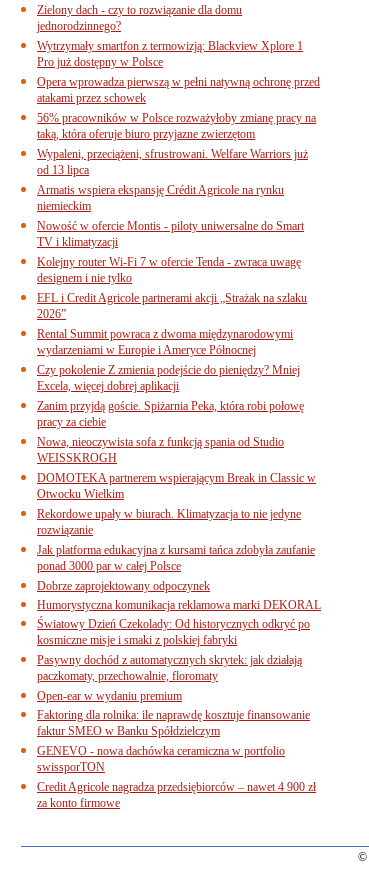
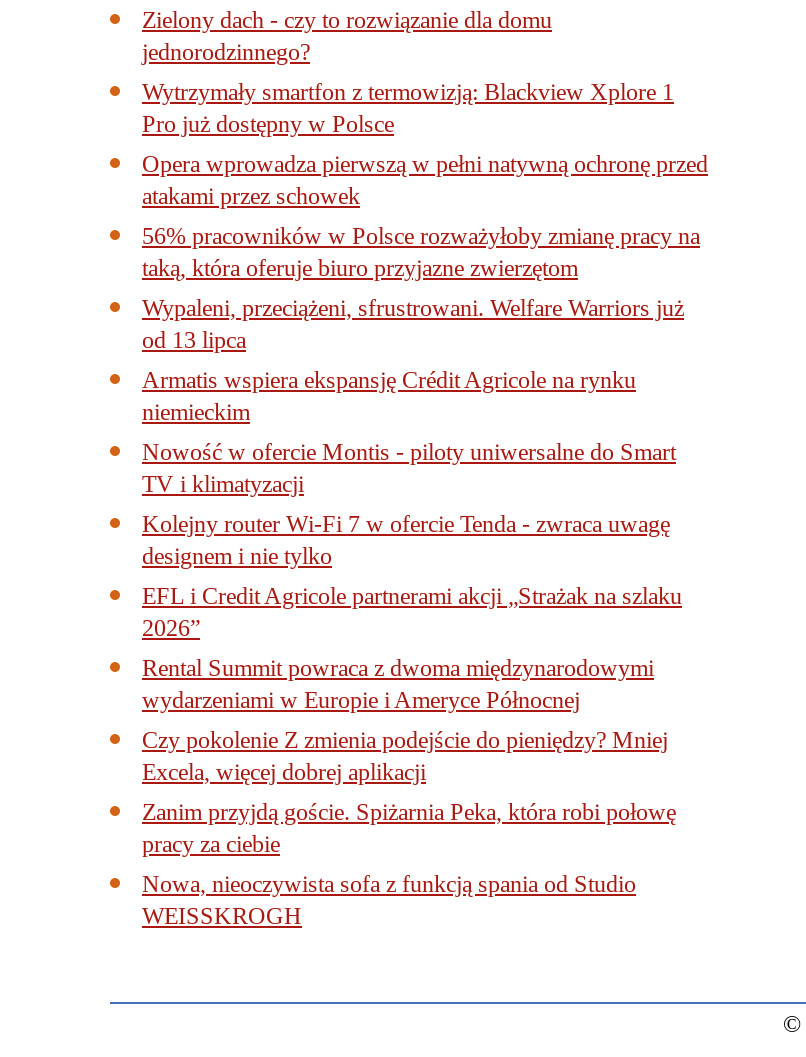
- DOMOTEKA partnerem wspierającym Break in Classic w
- Otwocku Wielkim
- Rekordowe upały w biurach. Klimatyzacja to nie jedyne
- rozwiązanie
- Jak platforma edukacyjna z kursami tańca zdobyła zaufanie
- ponad 3000 par w całej Polsce
- Dobrze zaprojektowany odpoczynek
- Humorystyczna komunikacja reklamowa marki DEKORAL
- Światowy Dzień Czekolady: Od historycznych odkryć po
- kosmiczne misje i smaki z polskiej fabryki
- Pasywny dochód z automatycznych skrytek: jak działają
- paczkomaty, przechowalnie, floromaty
- Open-ear w wydaniu premium
- Faktoring dla rolnika: ile naprawdę kosztuje finansowanie
- faktur SMEO w Banku Spółdzielczym
- GENEVO - nowa dachówka ceramiczna w portfolio
- swissporTON
- Credit Agricole nagradza przedsiębiorców – nawet 4 900 zł
- za konto firmowe
